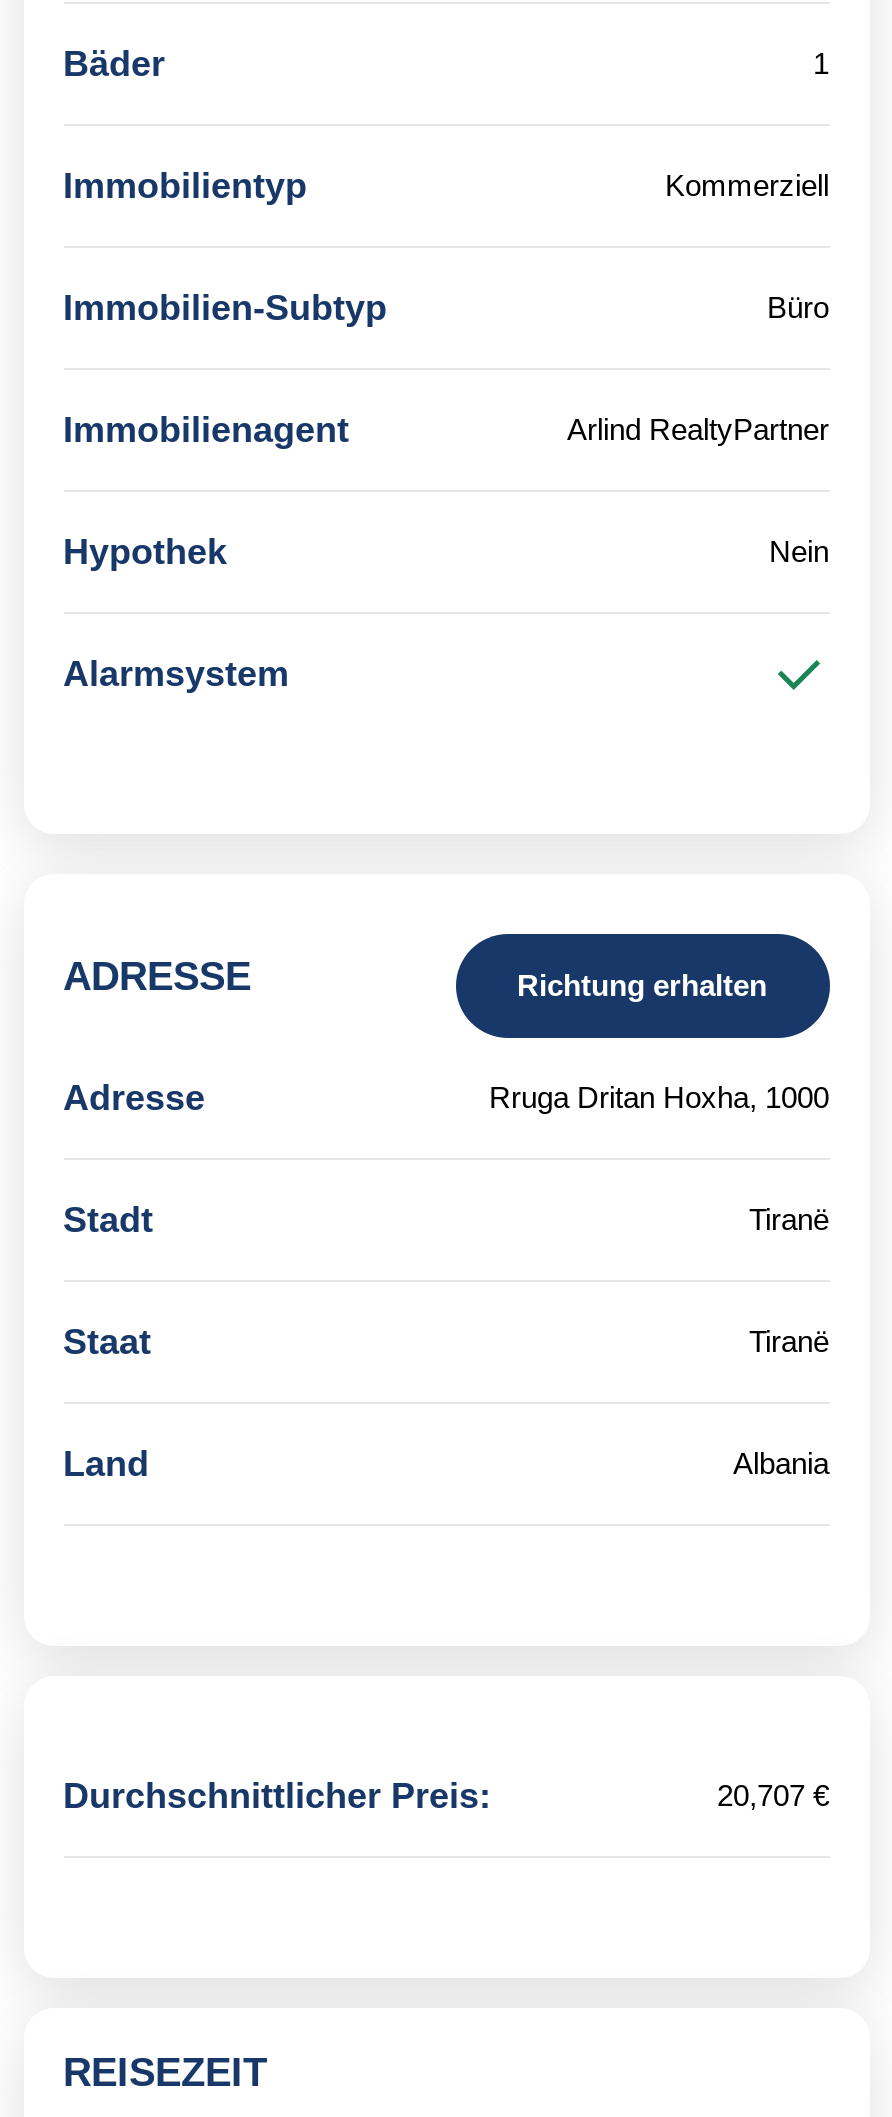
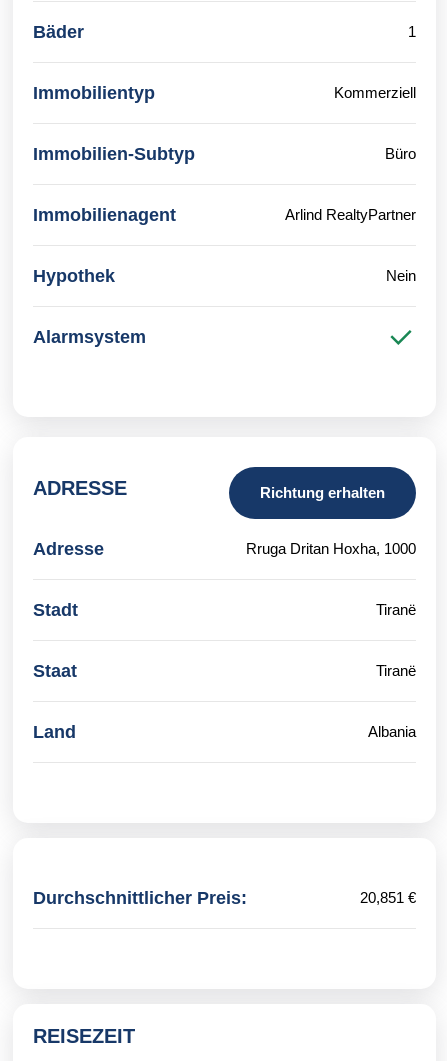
- 20,707 €
+ 20,851 €
